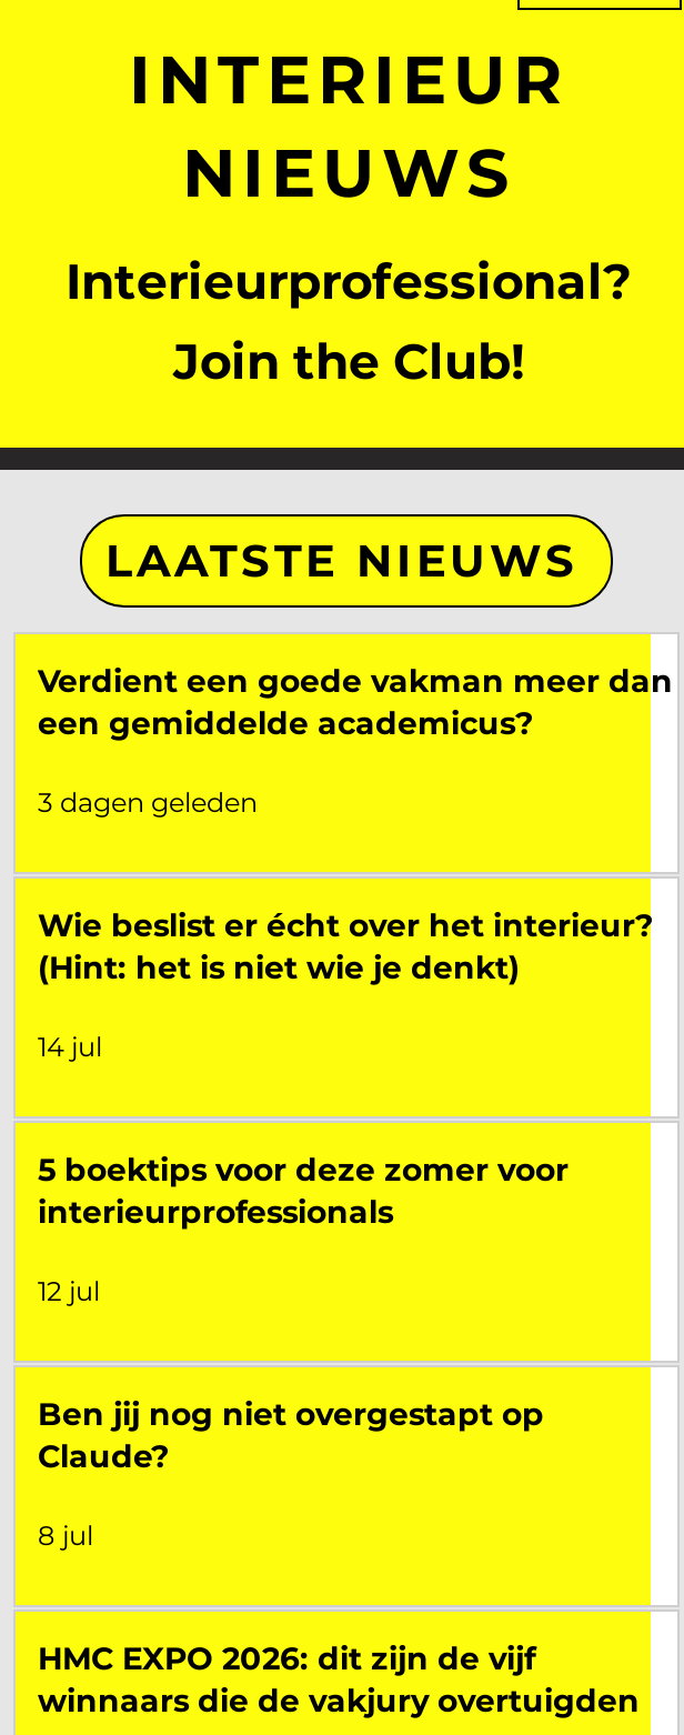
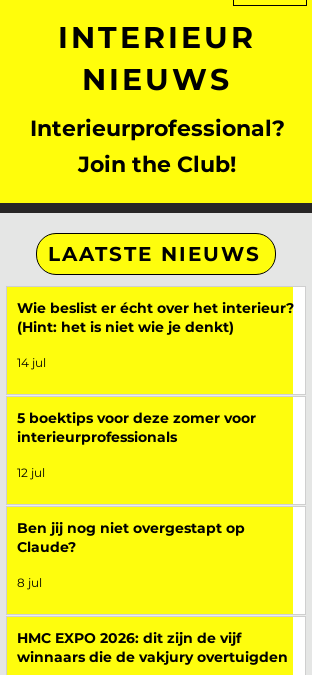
- Verdient een goede vakman meer dan
- een gemiddelde academicus?
- 3 dagen geleden
